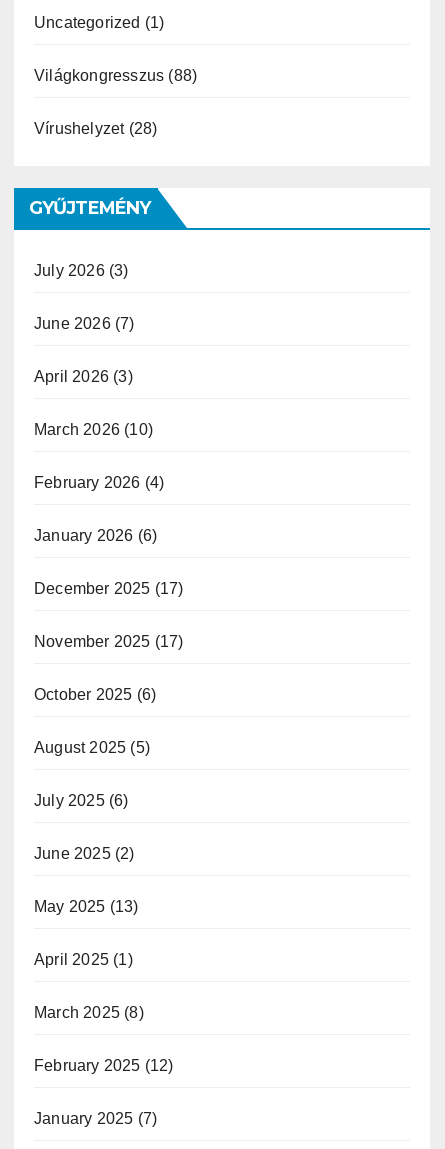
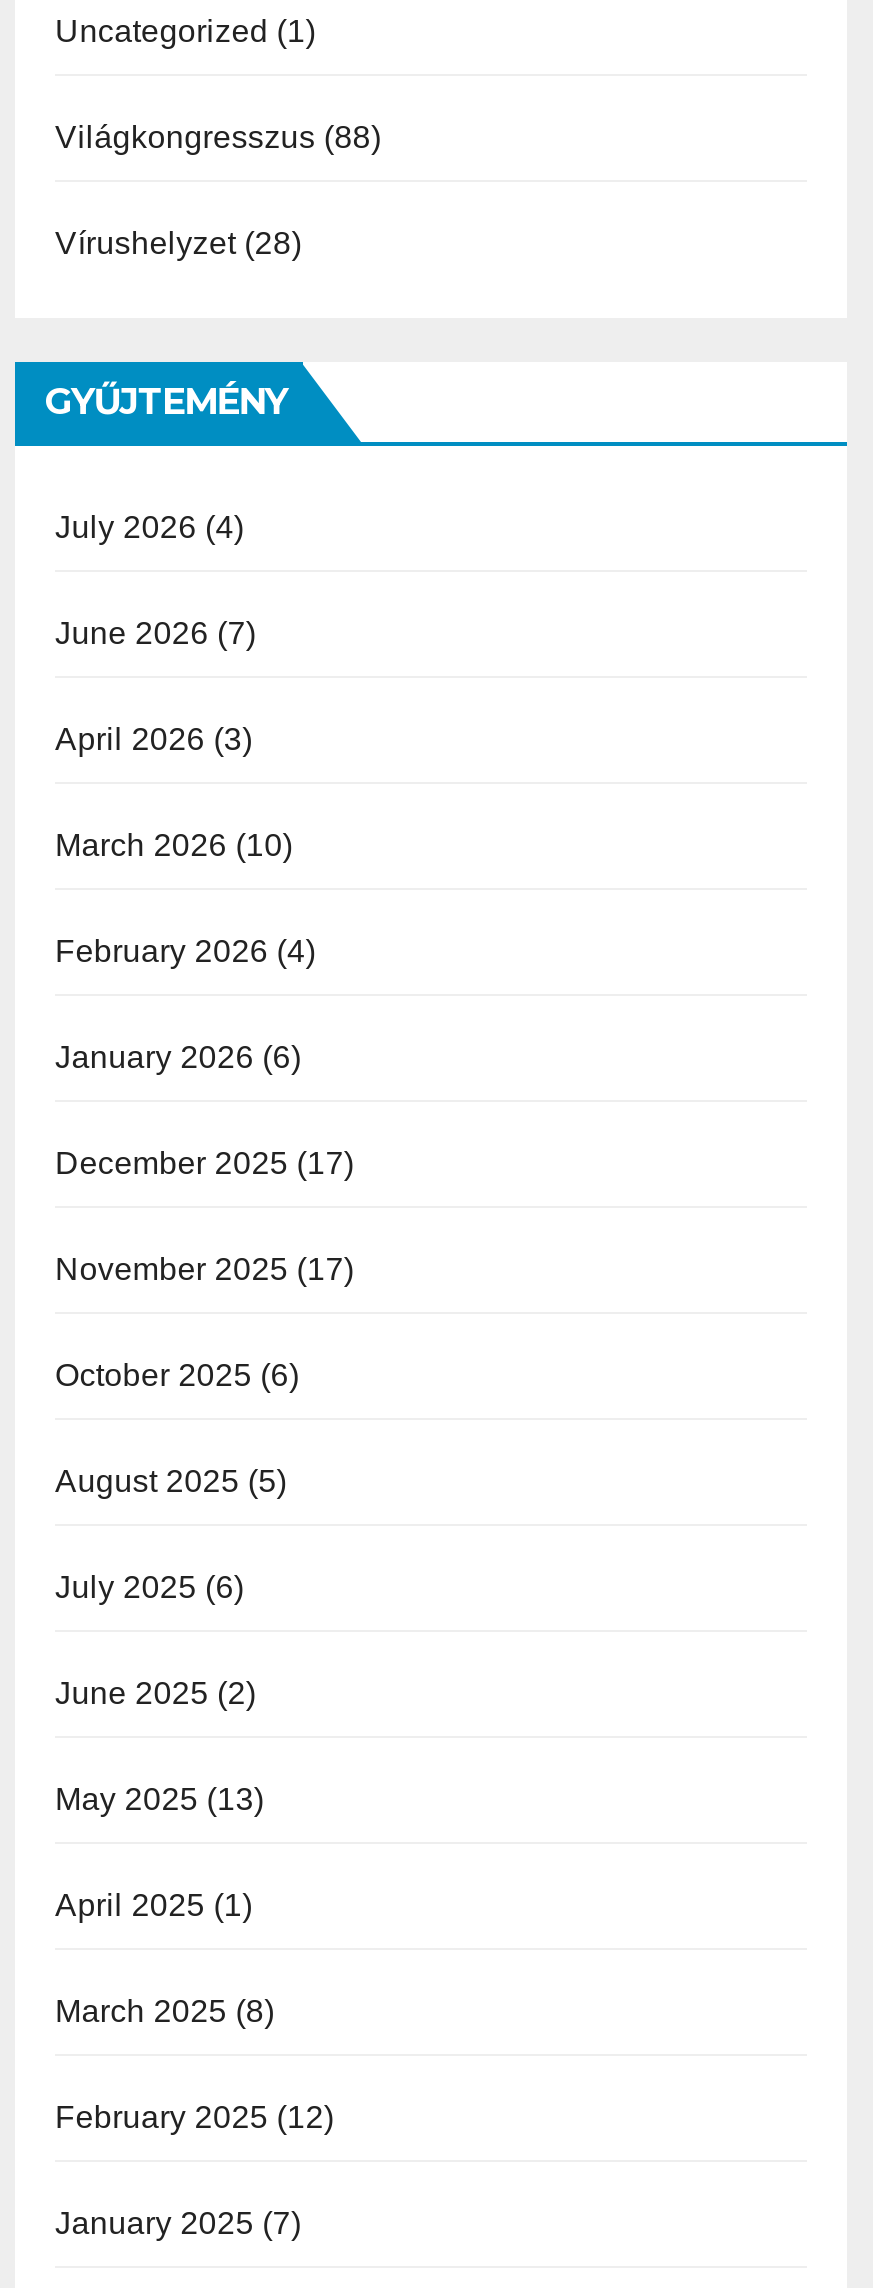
- July 2026 (3)
+ July 2026 (4)
